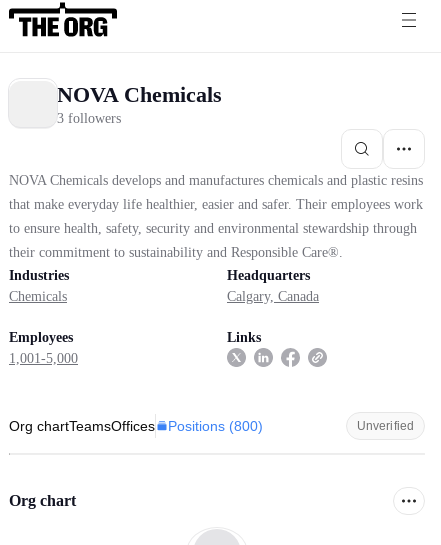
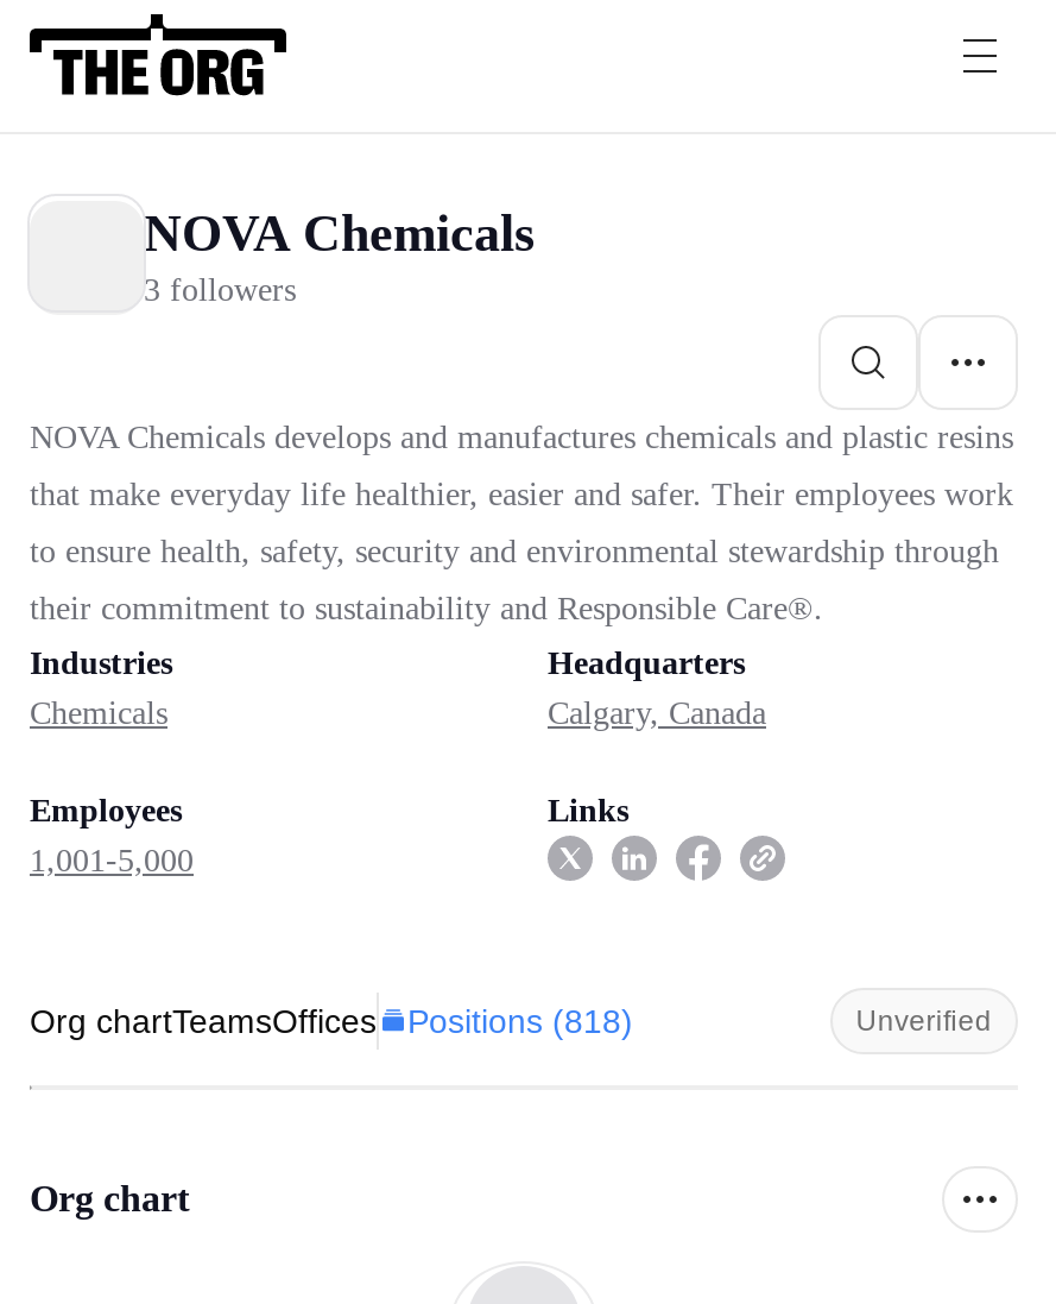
- Org chartTeamsOffices Positions (800)
+ Org chartTeamsOffices Positions (818)
